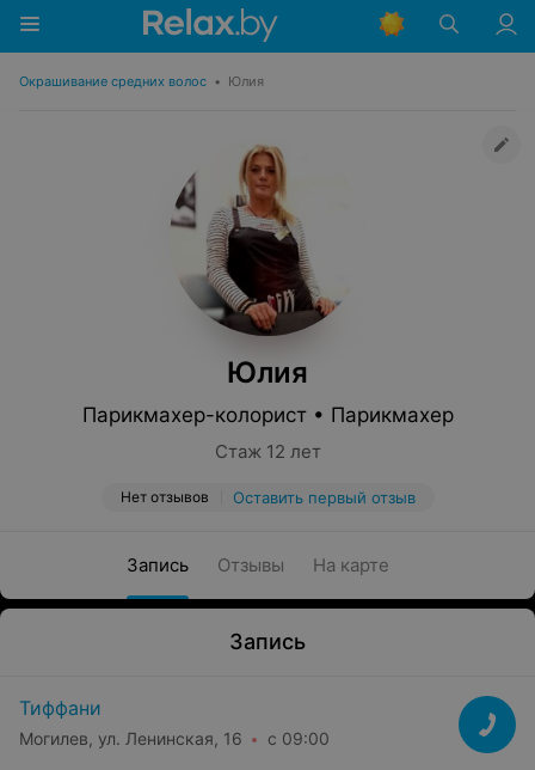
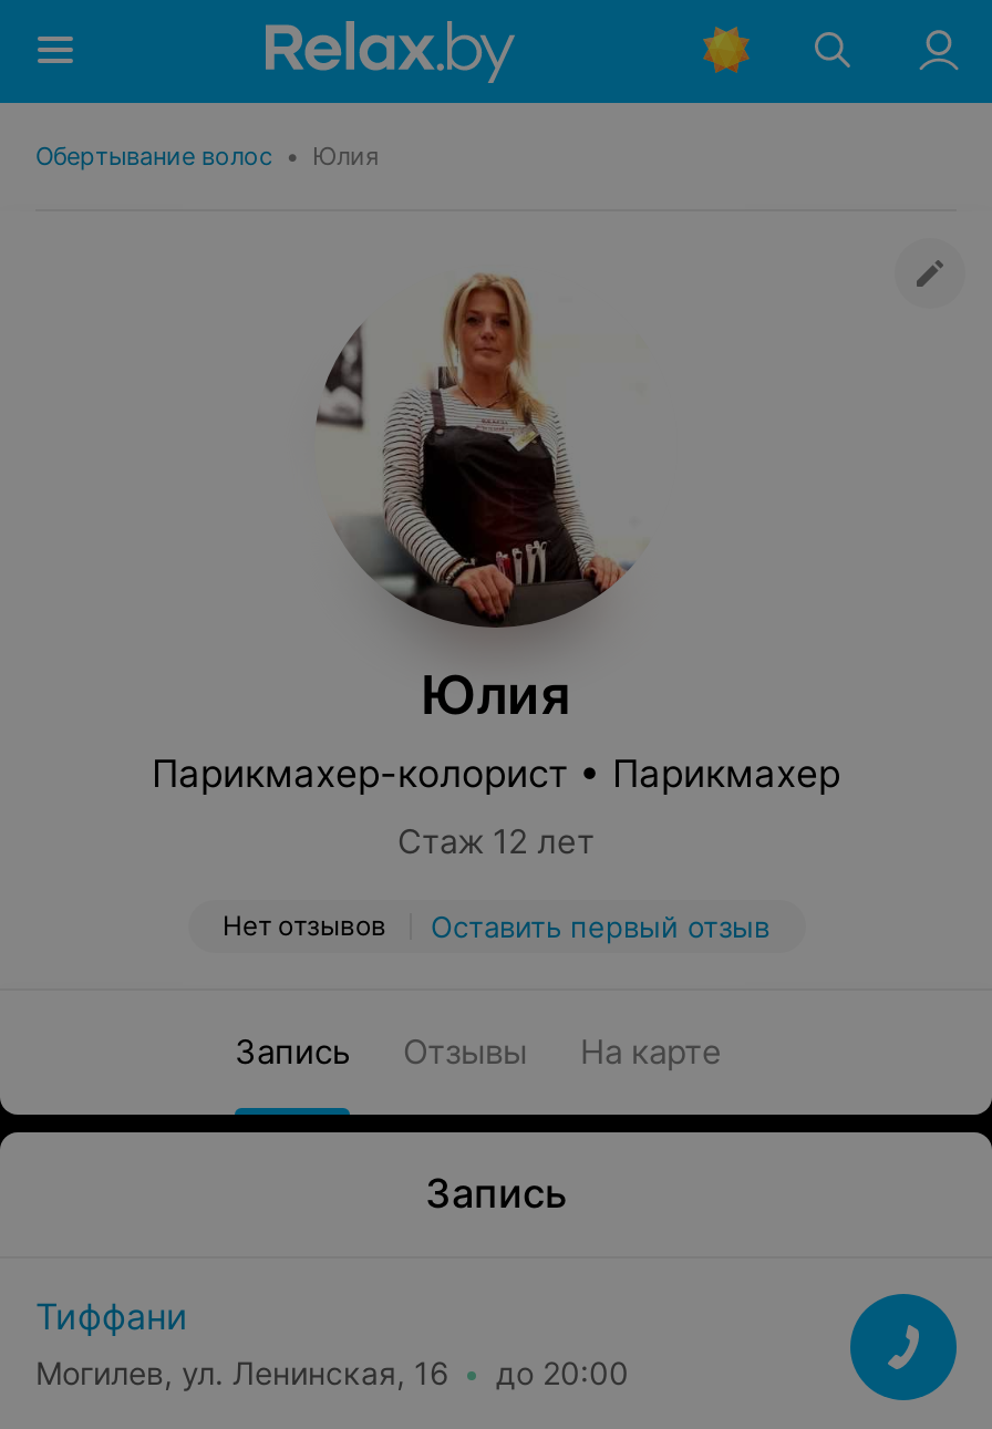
- Окрашивание средних волос • Юлия
+ Обертывание волос • Юлия

- Могилев, ул. Ленинская, 16 с 09:00
+ Могилев, ул. Ленинская, 16 до 20:00
